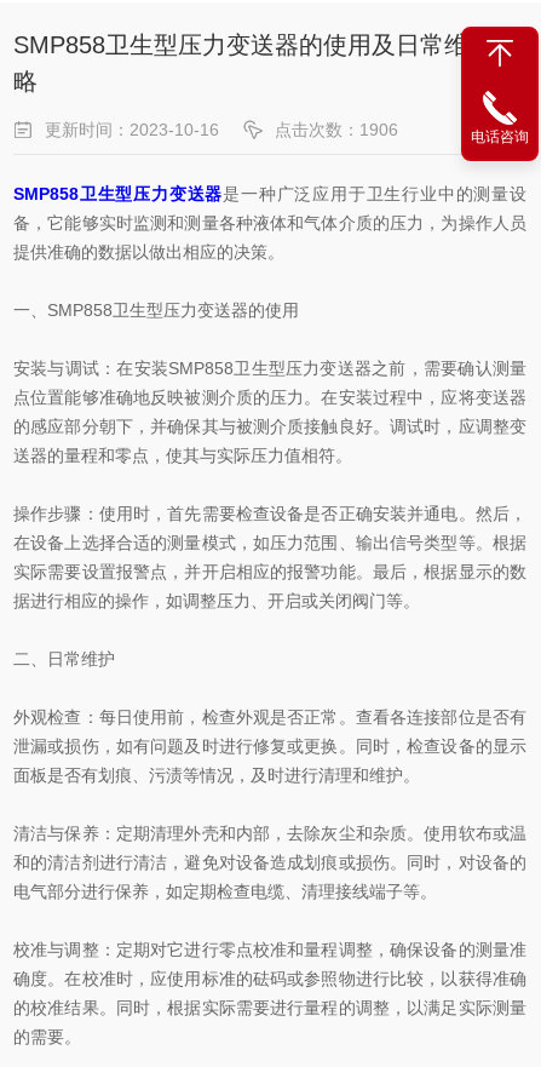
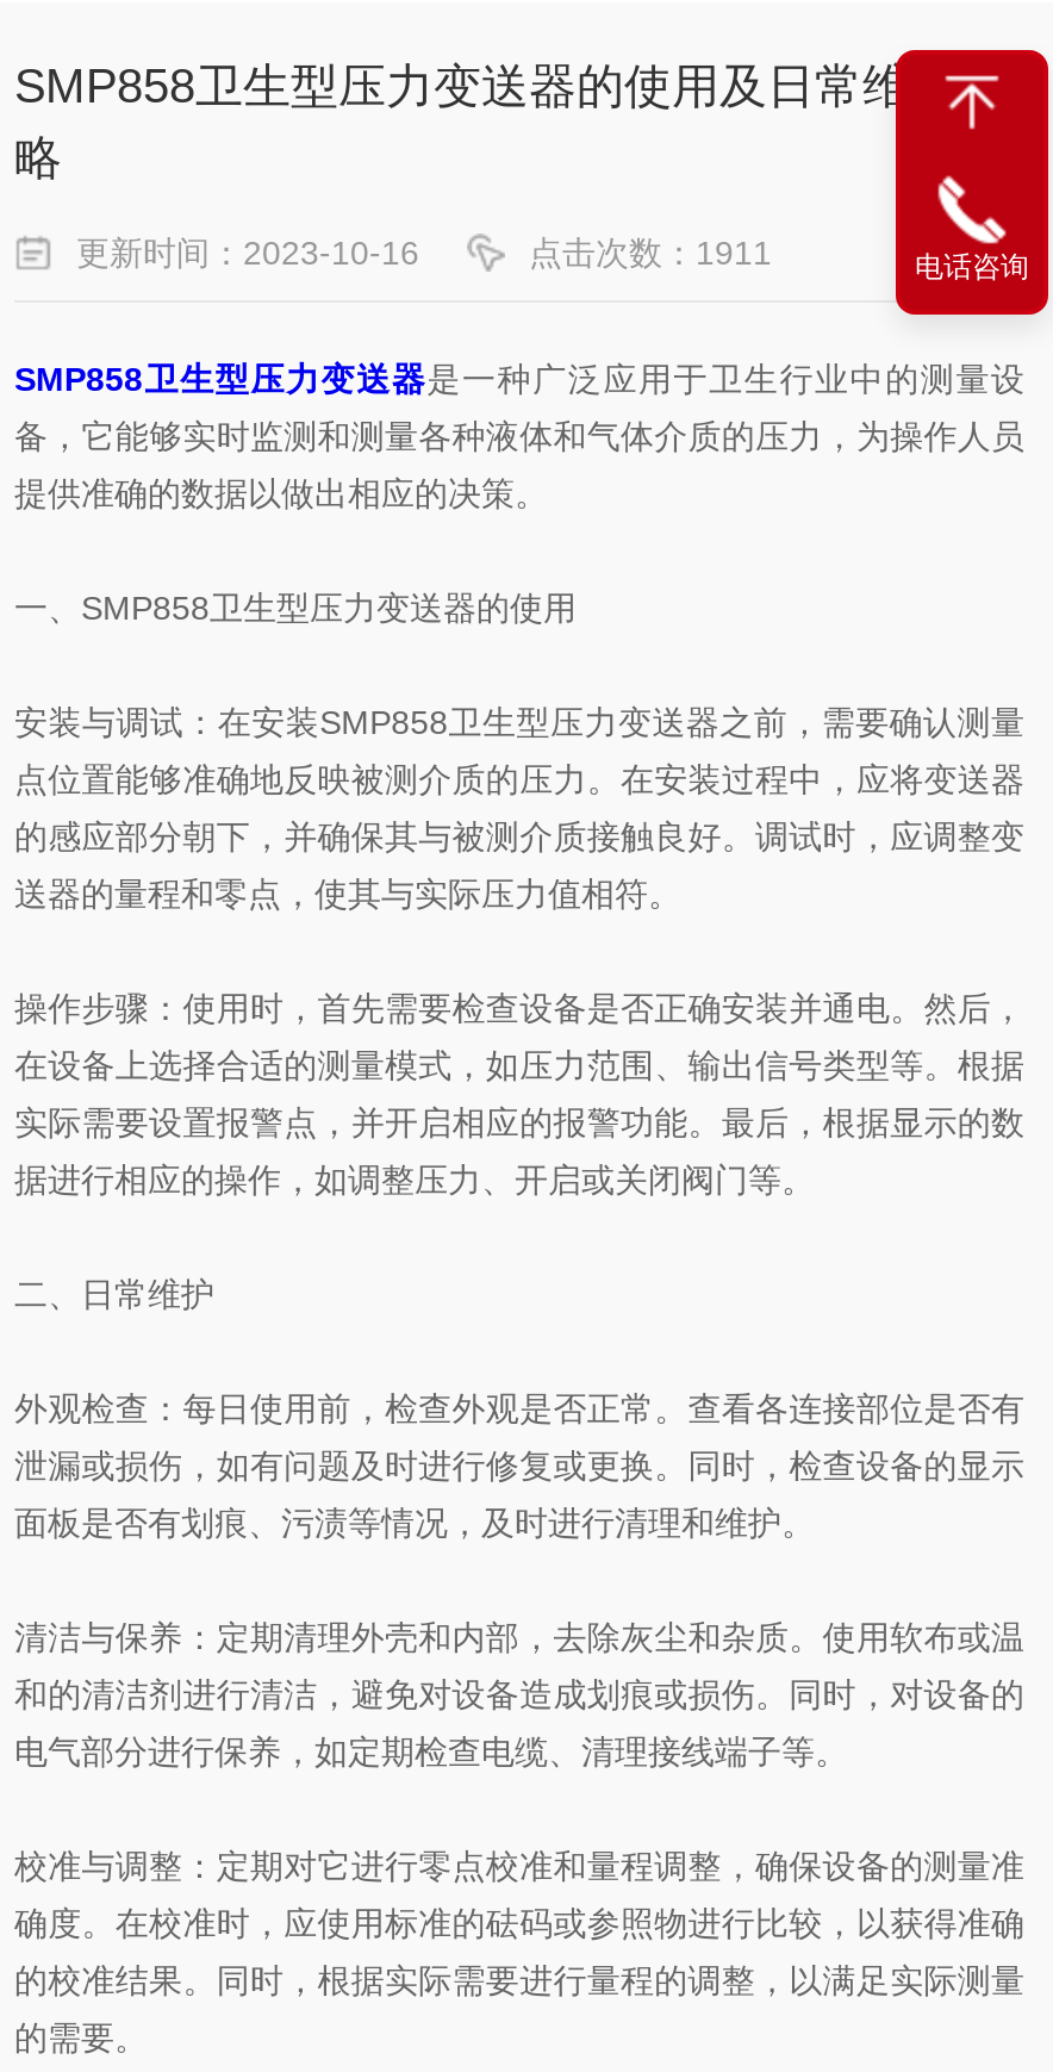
- 点击次数：1906
+ 点击次数：1911
